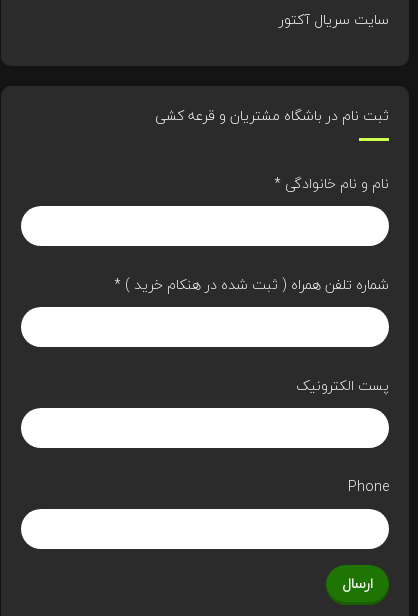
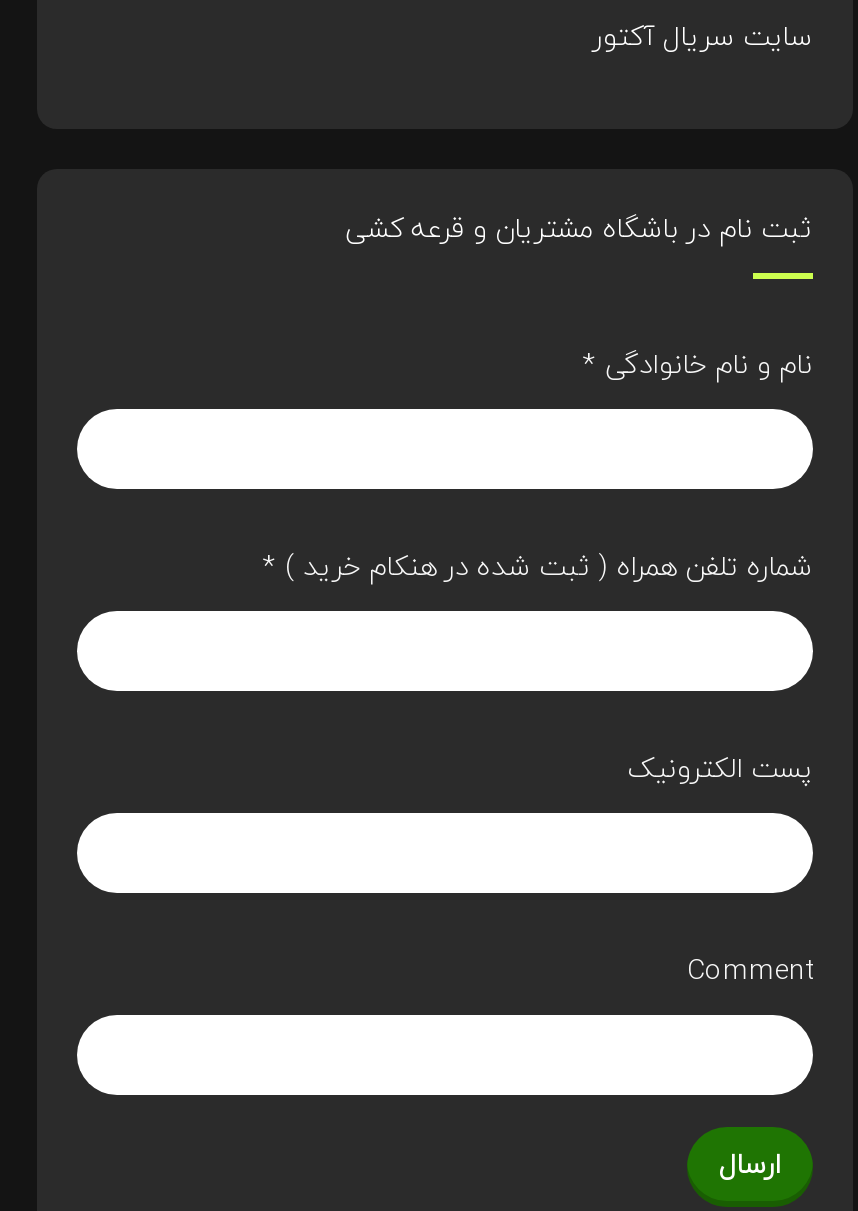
- Phone
+ Comment
